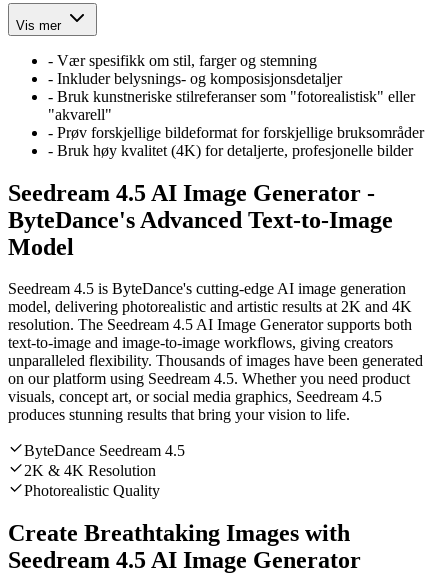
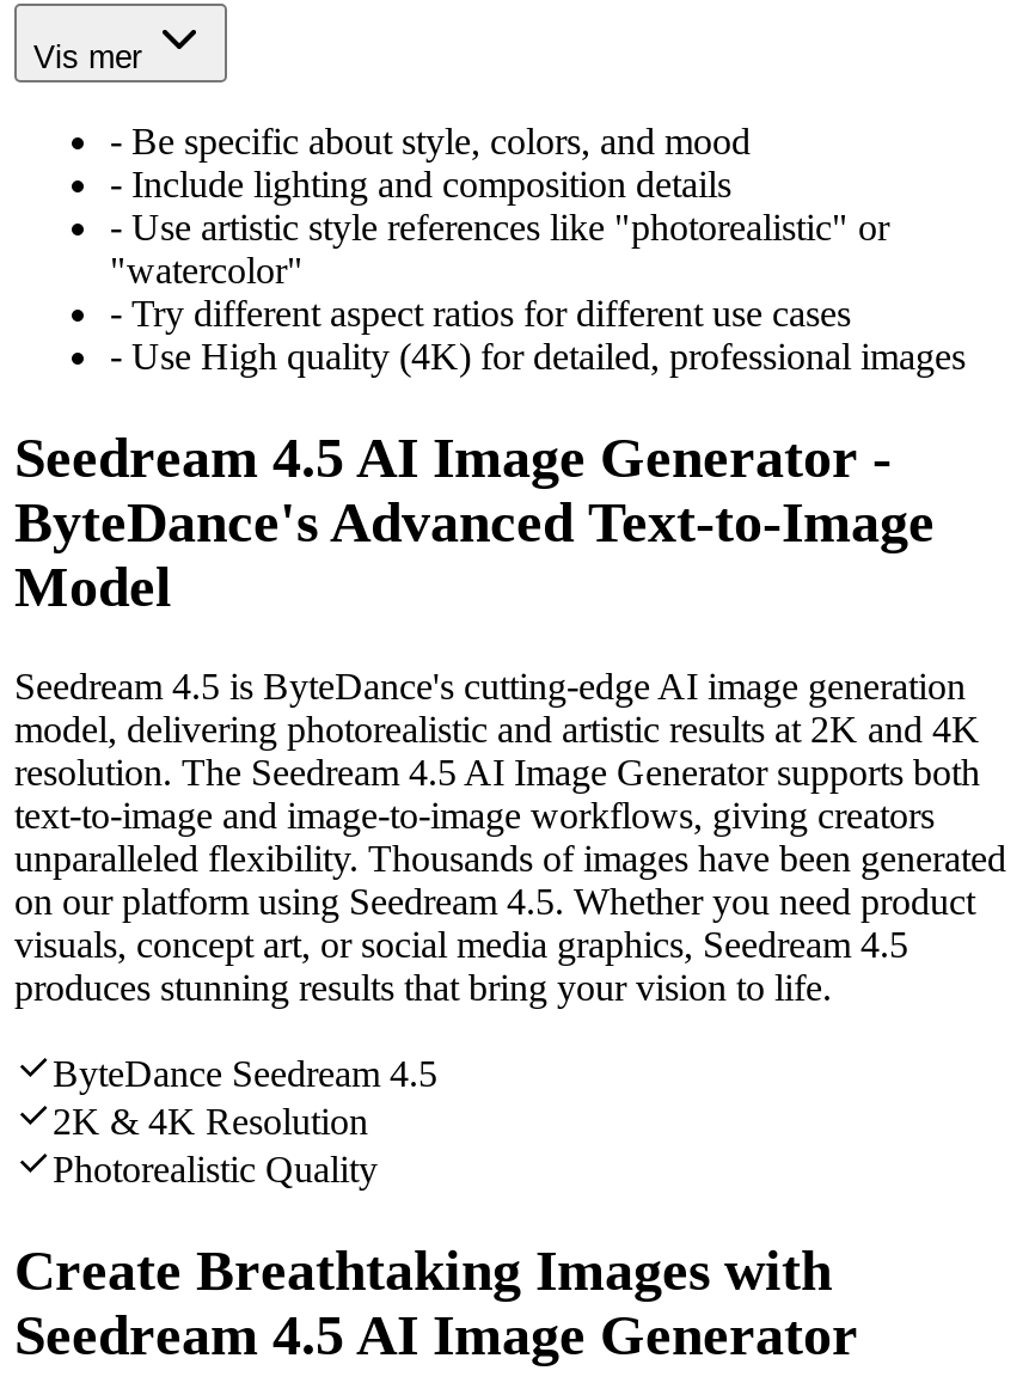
- - Vær spesifikk om stil, farger og stemning
- - Inkluder belysnings- og komposisjonsdetaljer
- - Bruk kunstneriske stilreferanser som "fotorealistisk" eller
- "akvarell"
- - Prøv forskjellige bildeformat for forskjellige bruksområder
- - Bruk høy kvalitet (4K) for detaljerte, profesjonelle bilder
+ - Be specific about style, colors, and mood
+ - Include lighting and composition details
+ - Use artistic style references like "photorealistic" or
+ "watercolor"
+ - Try different aspect ratios for different use cases
+ - Use High quality (4K) for detailed, professional images
